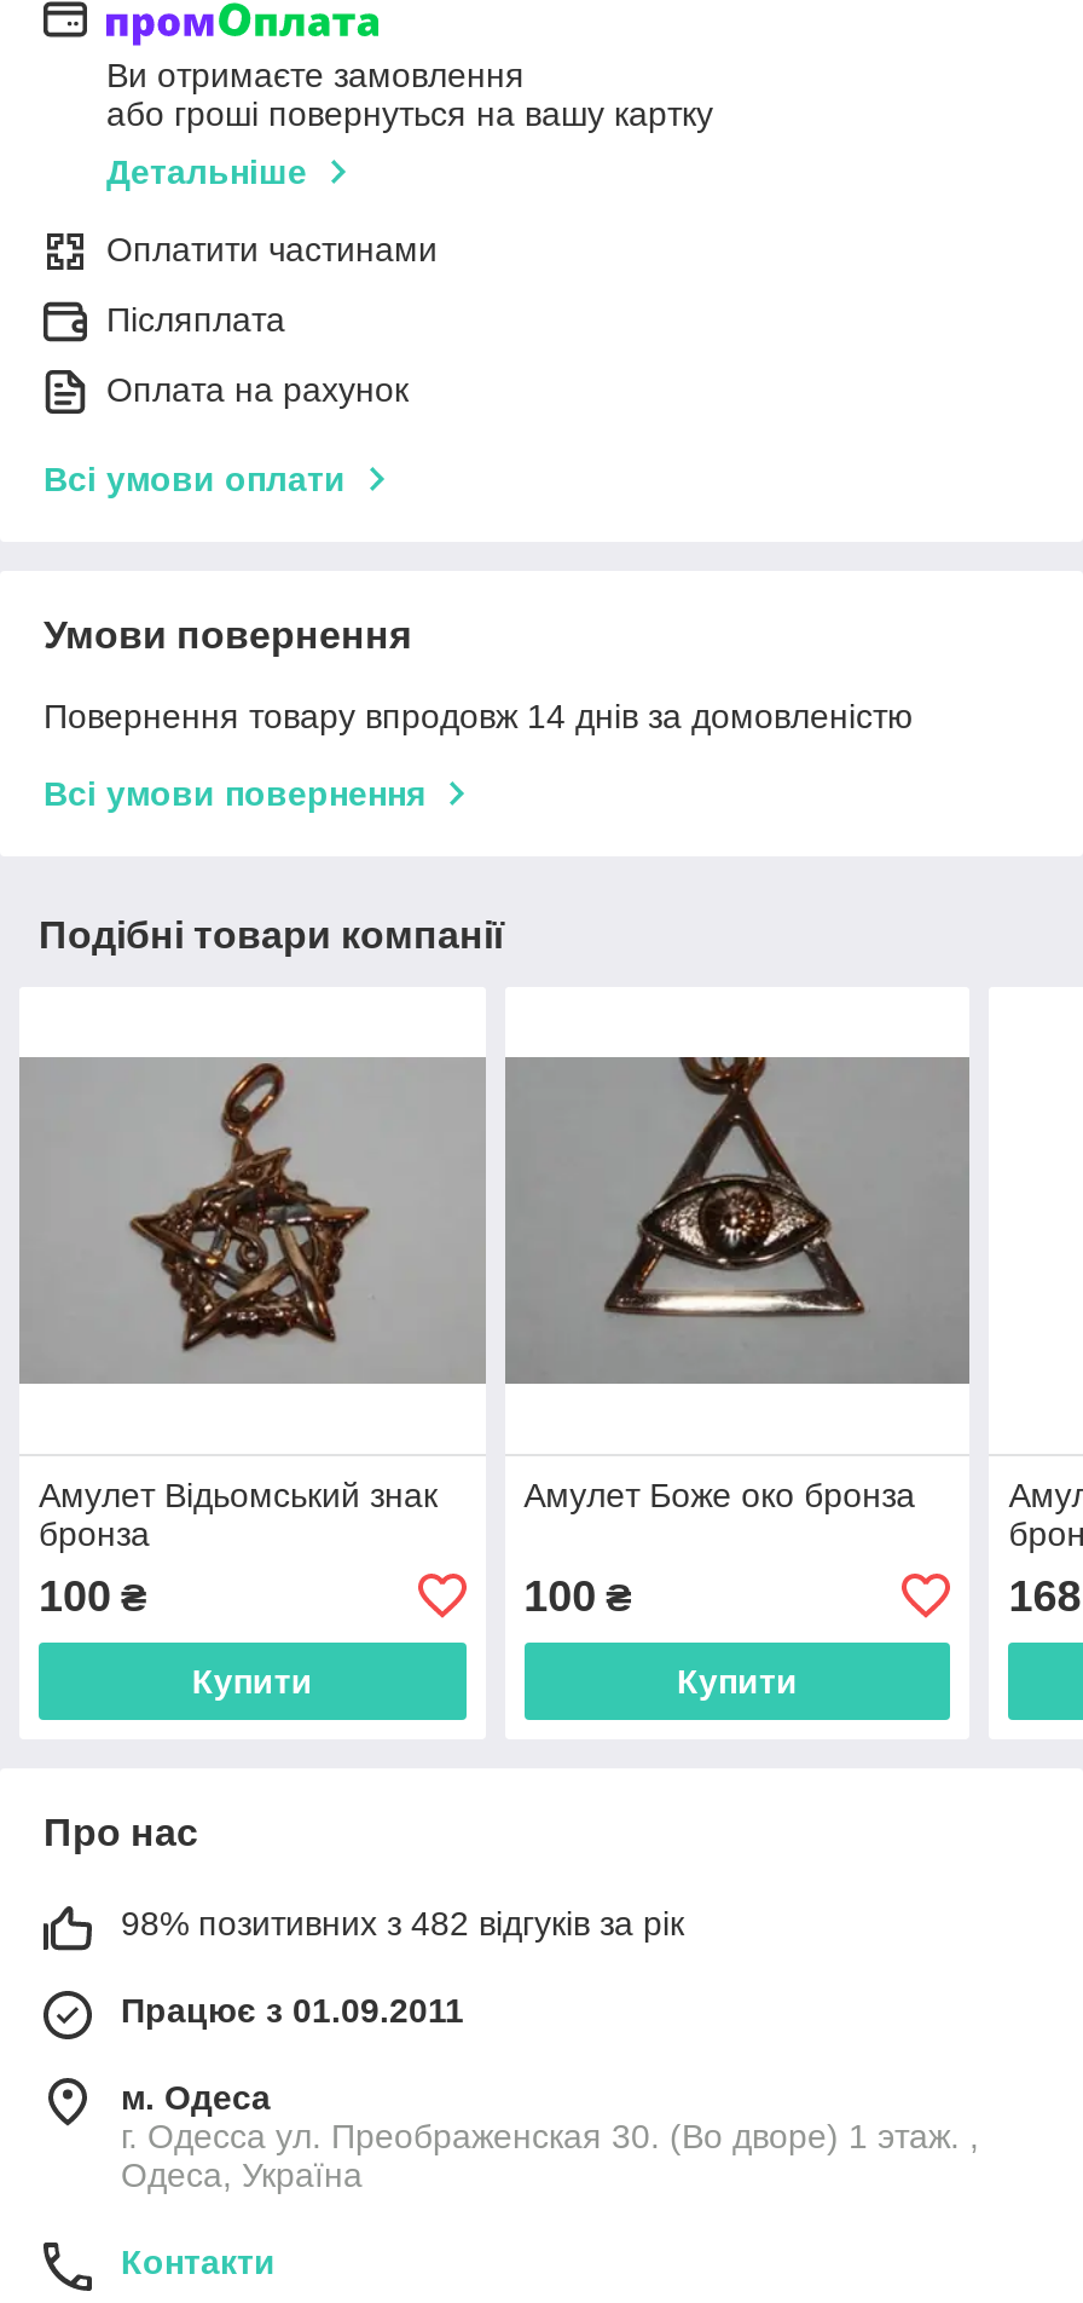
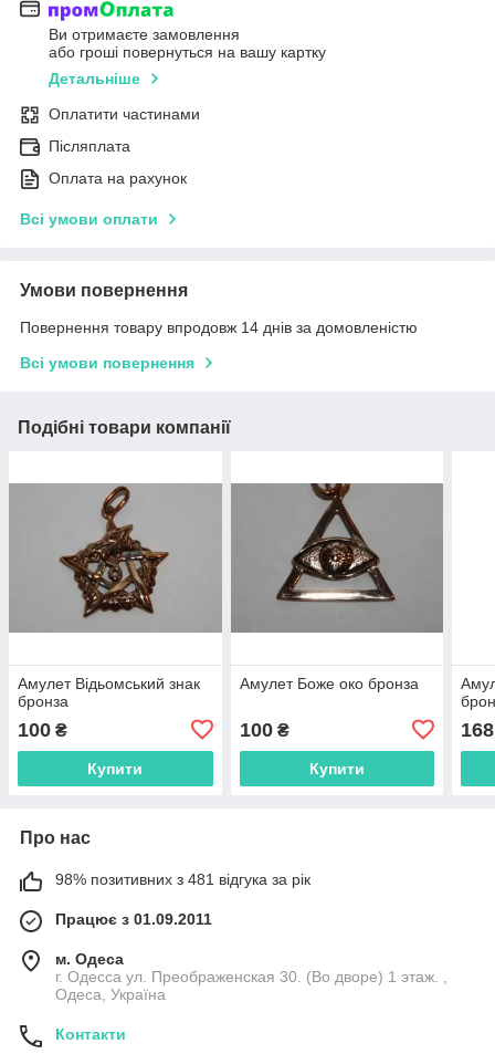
- 98% позитивних з 482 відгуків за рік
+ 98% позитивних з 481 відгука за рік
